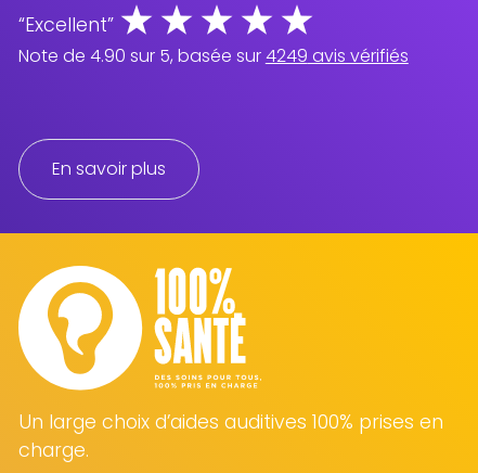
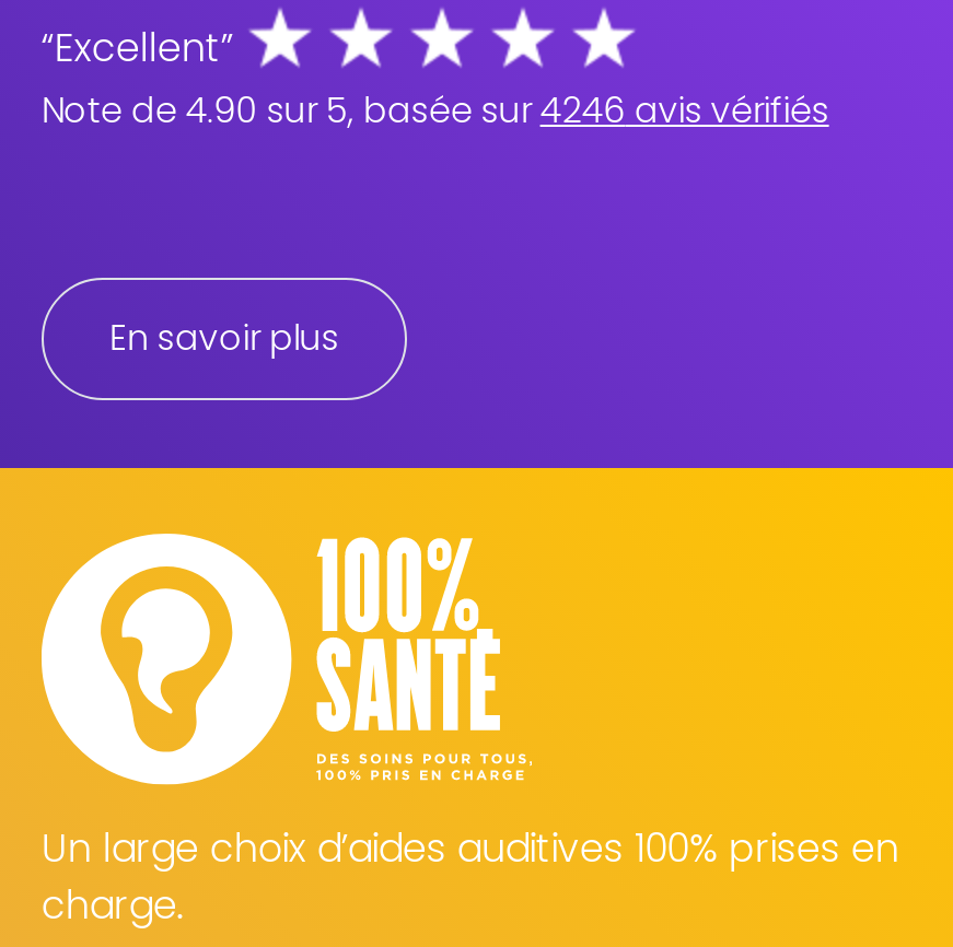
- Note de 4.90 sur 5, basée sur4249 avis vérifiés
+ Note de 4.90 sur 5, basée sur4246 avis vérifiés
